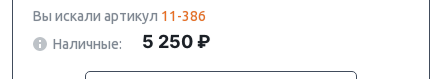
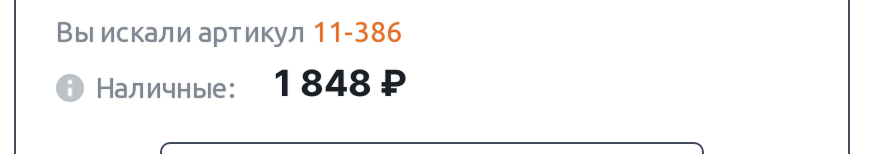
- Наличные: 5 250 ₽
+ Наличные: 1 848 ₽
